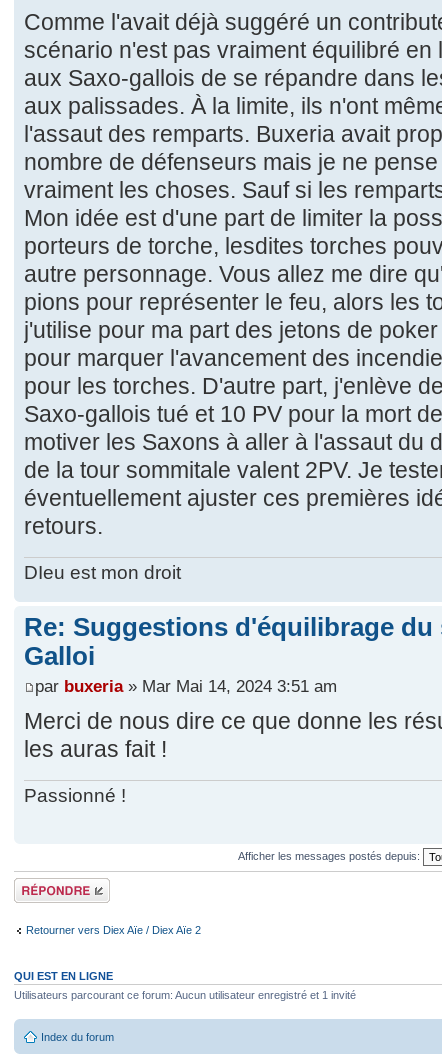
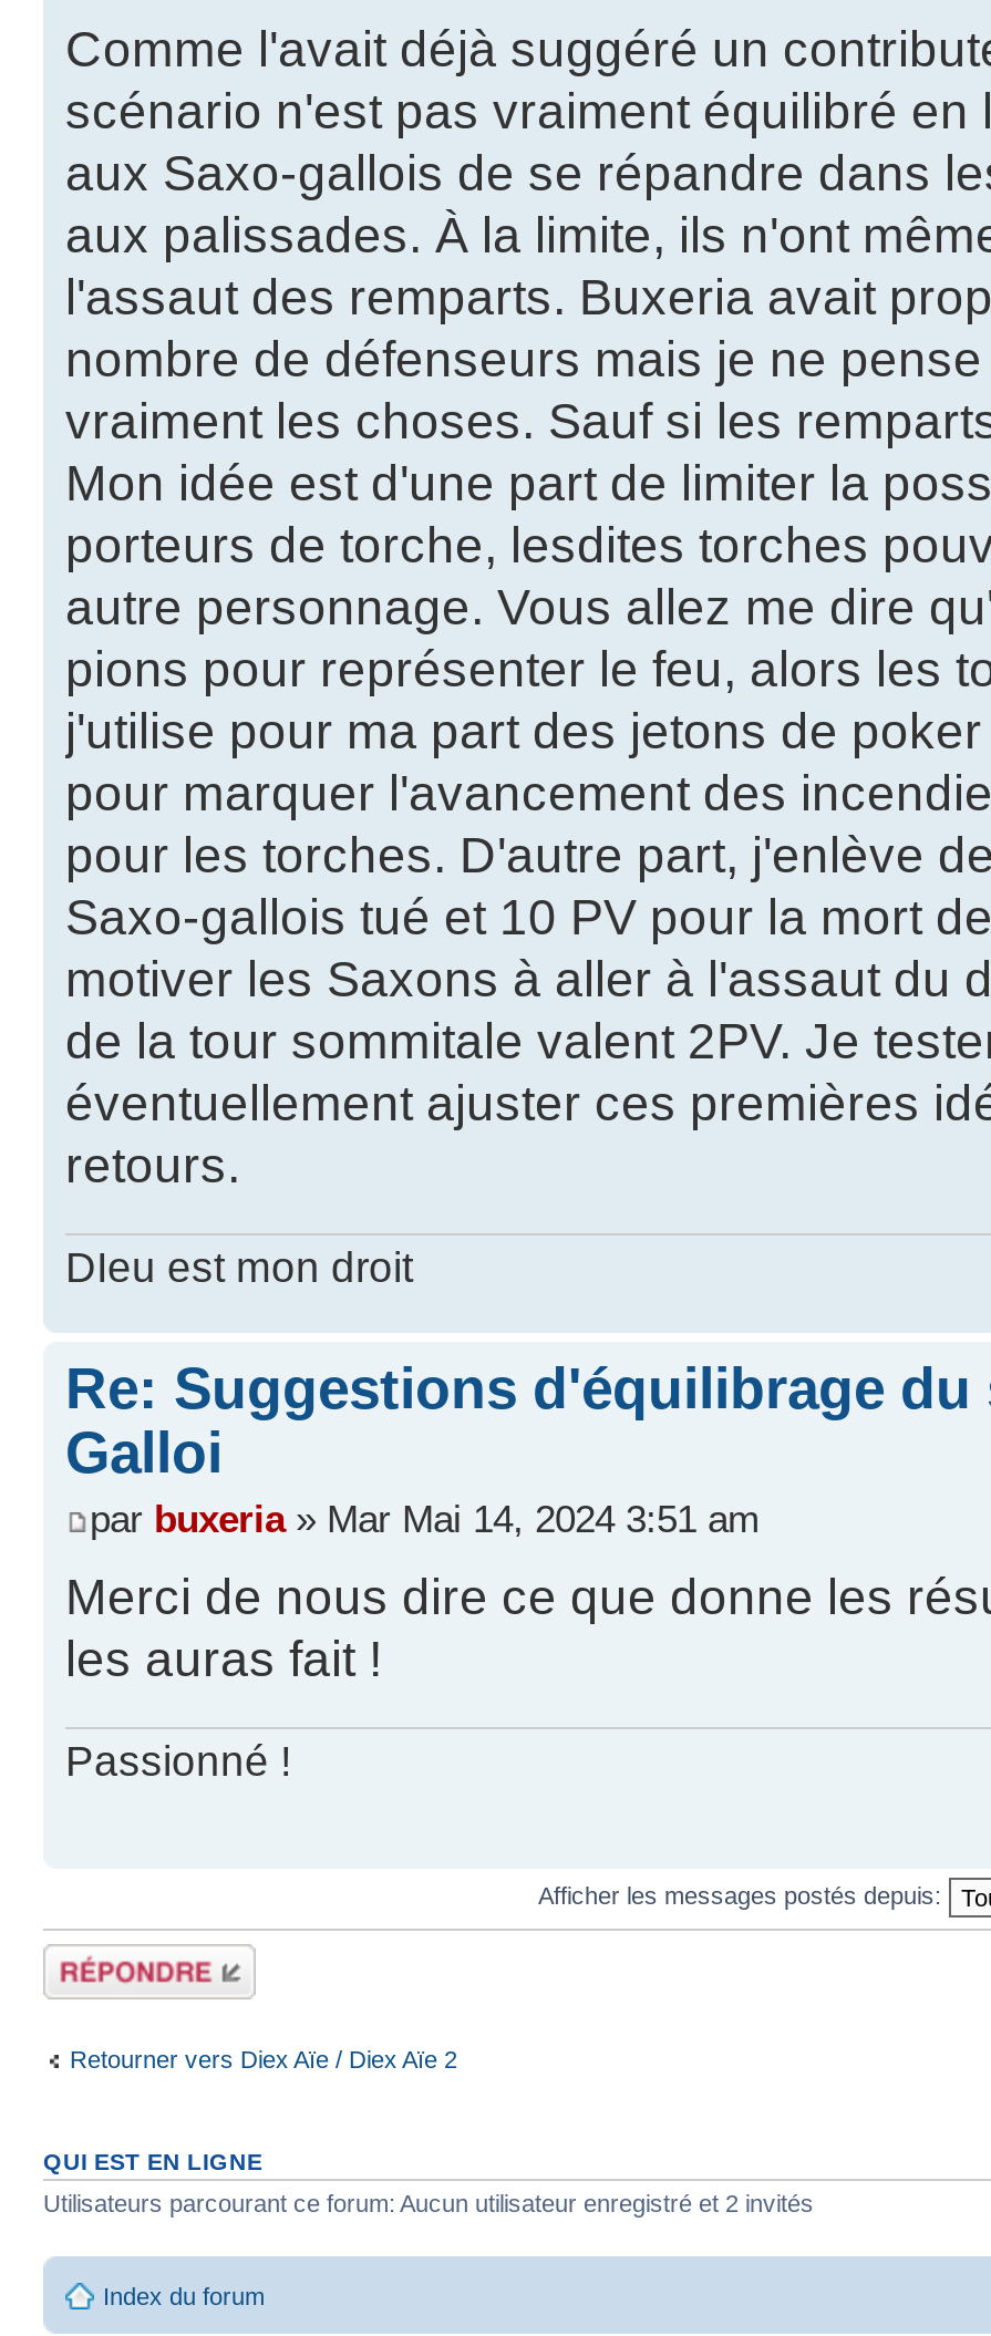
- Utilisateurs parcourant ce forum: Aucun utilisateur enregistré et 1 invité
+ Utilisateurs parcourant ce forum: Aucun utilisateur enregistré et 2 invités
